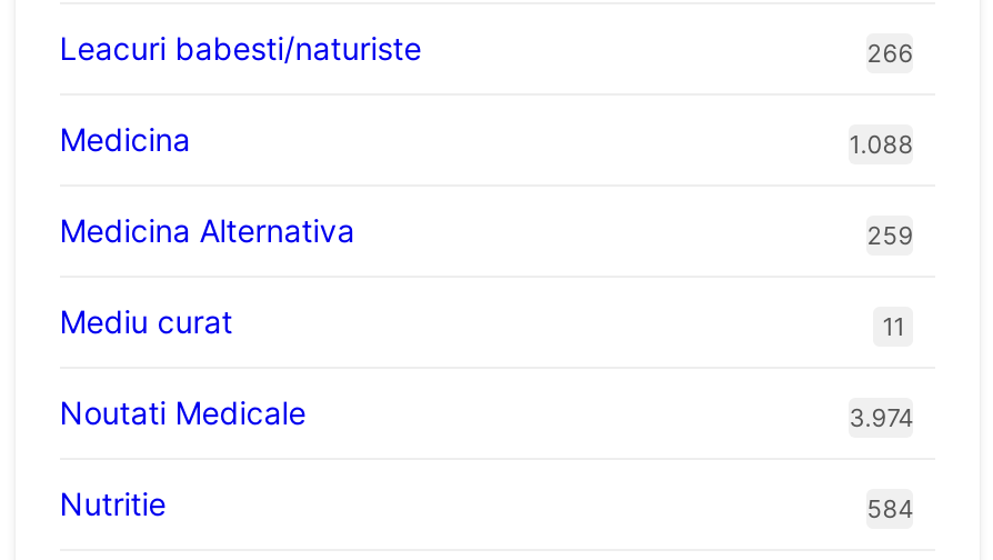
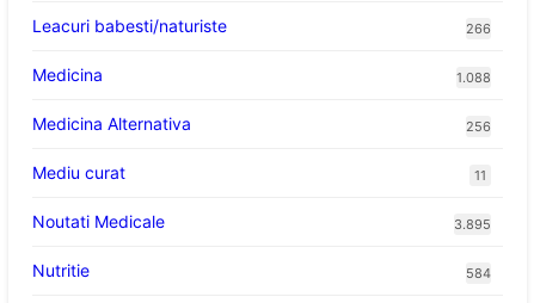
- 259
+ 256

- 3.974
+ 3.895
